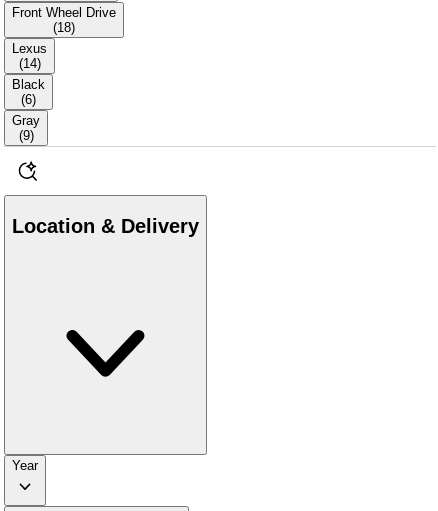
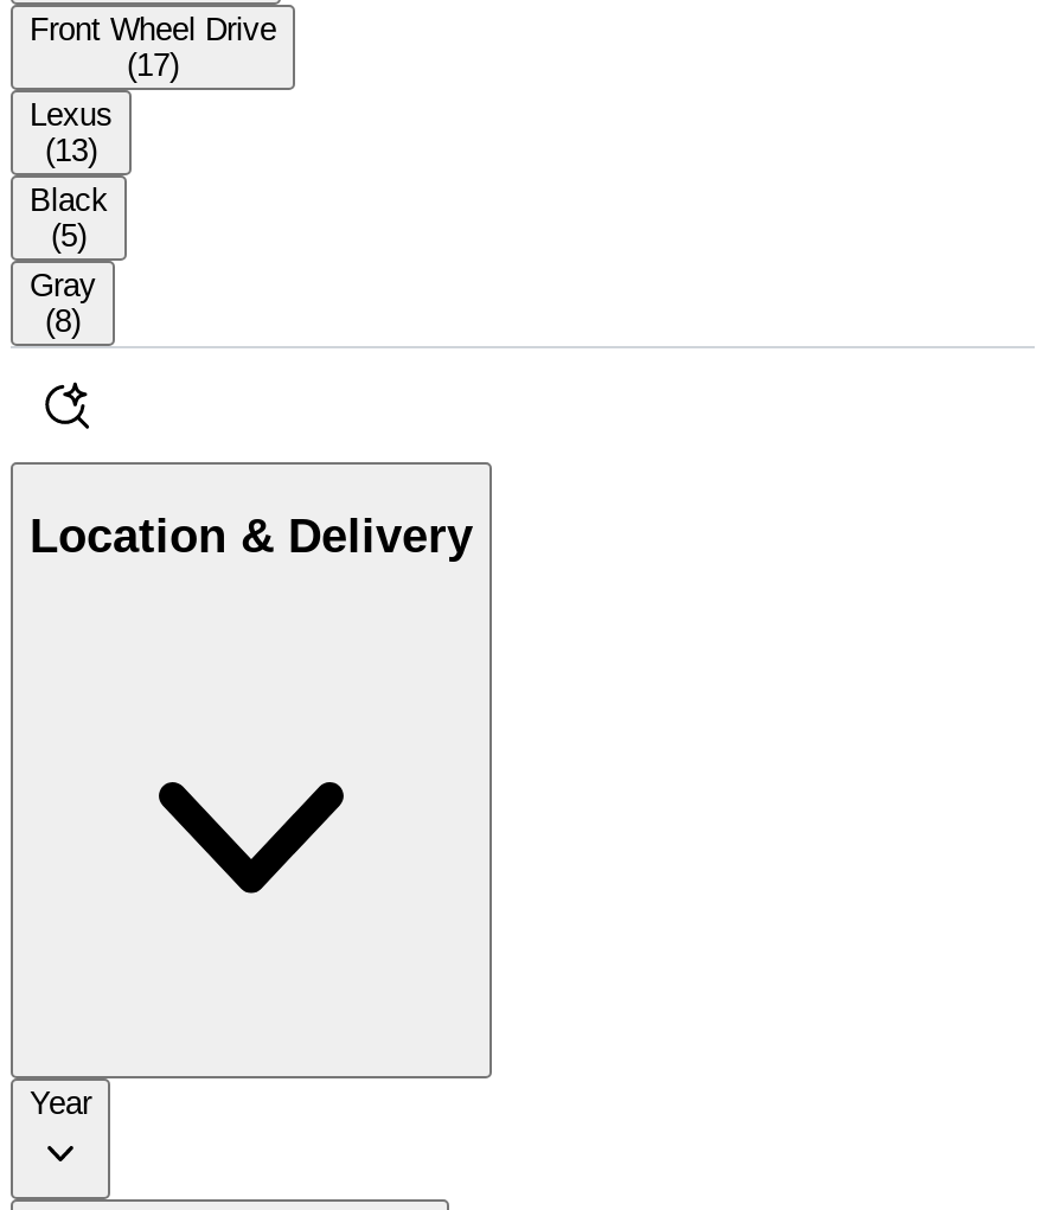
- (18)
+ (17)

- (14)
+ (13)

- (6)
+ (5)

- (9)
+ (8)
